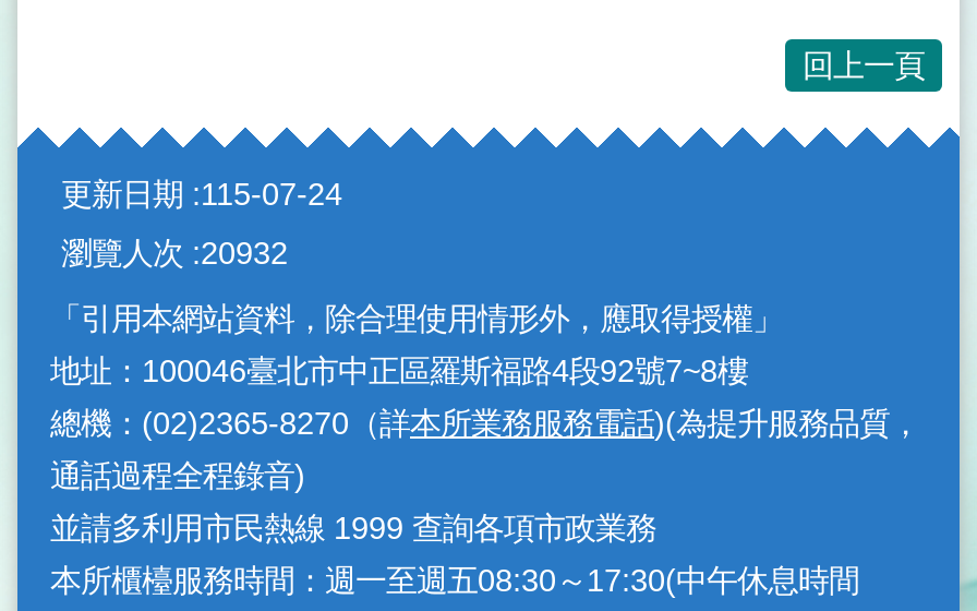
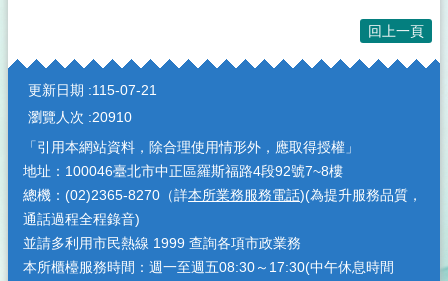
- 更新日期 115-07-24
+ 更新日期 115-07-21

- 瀏覽人次 20932
+ 瀏覽人次 20910
